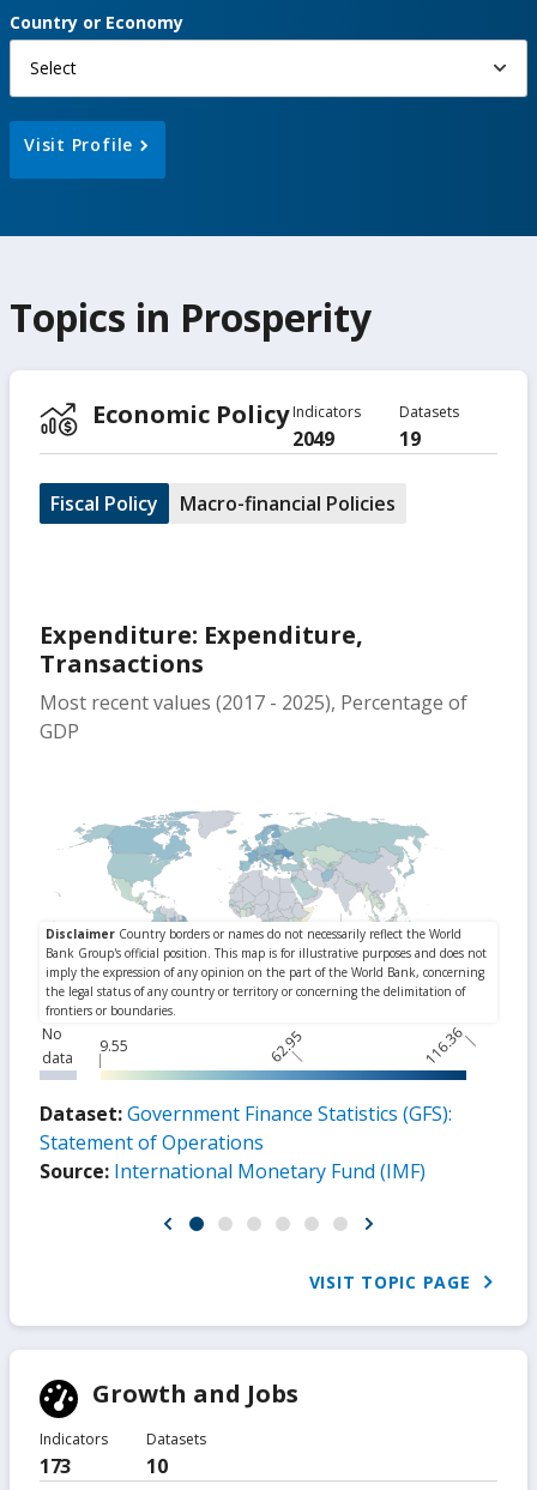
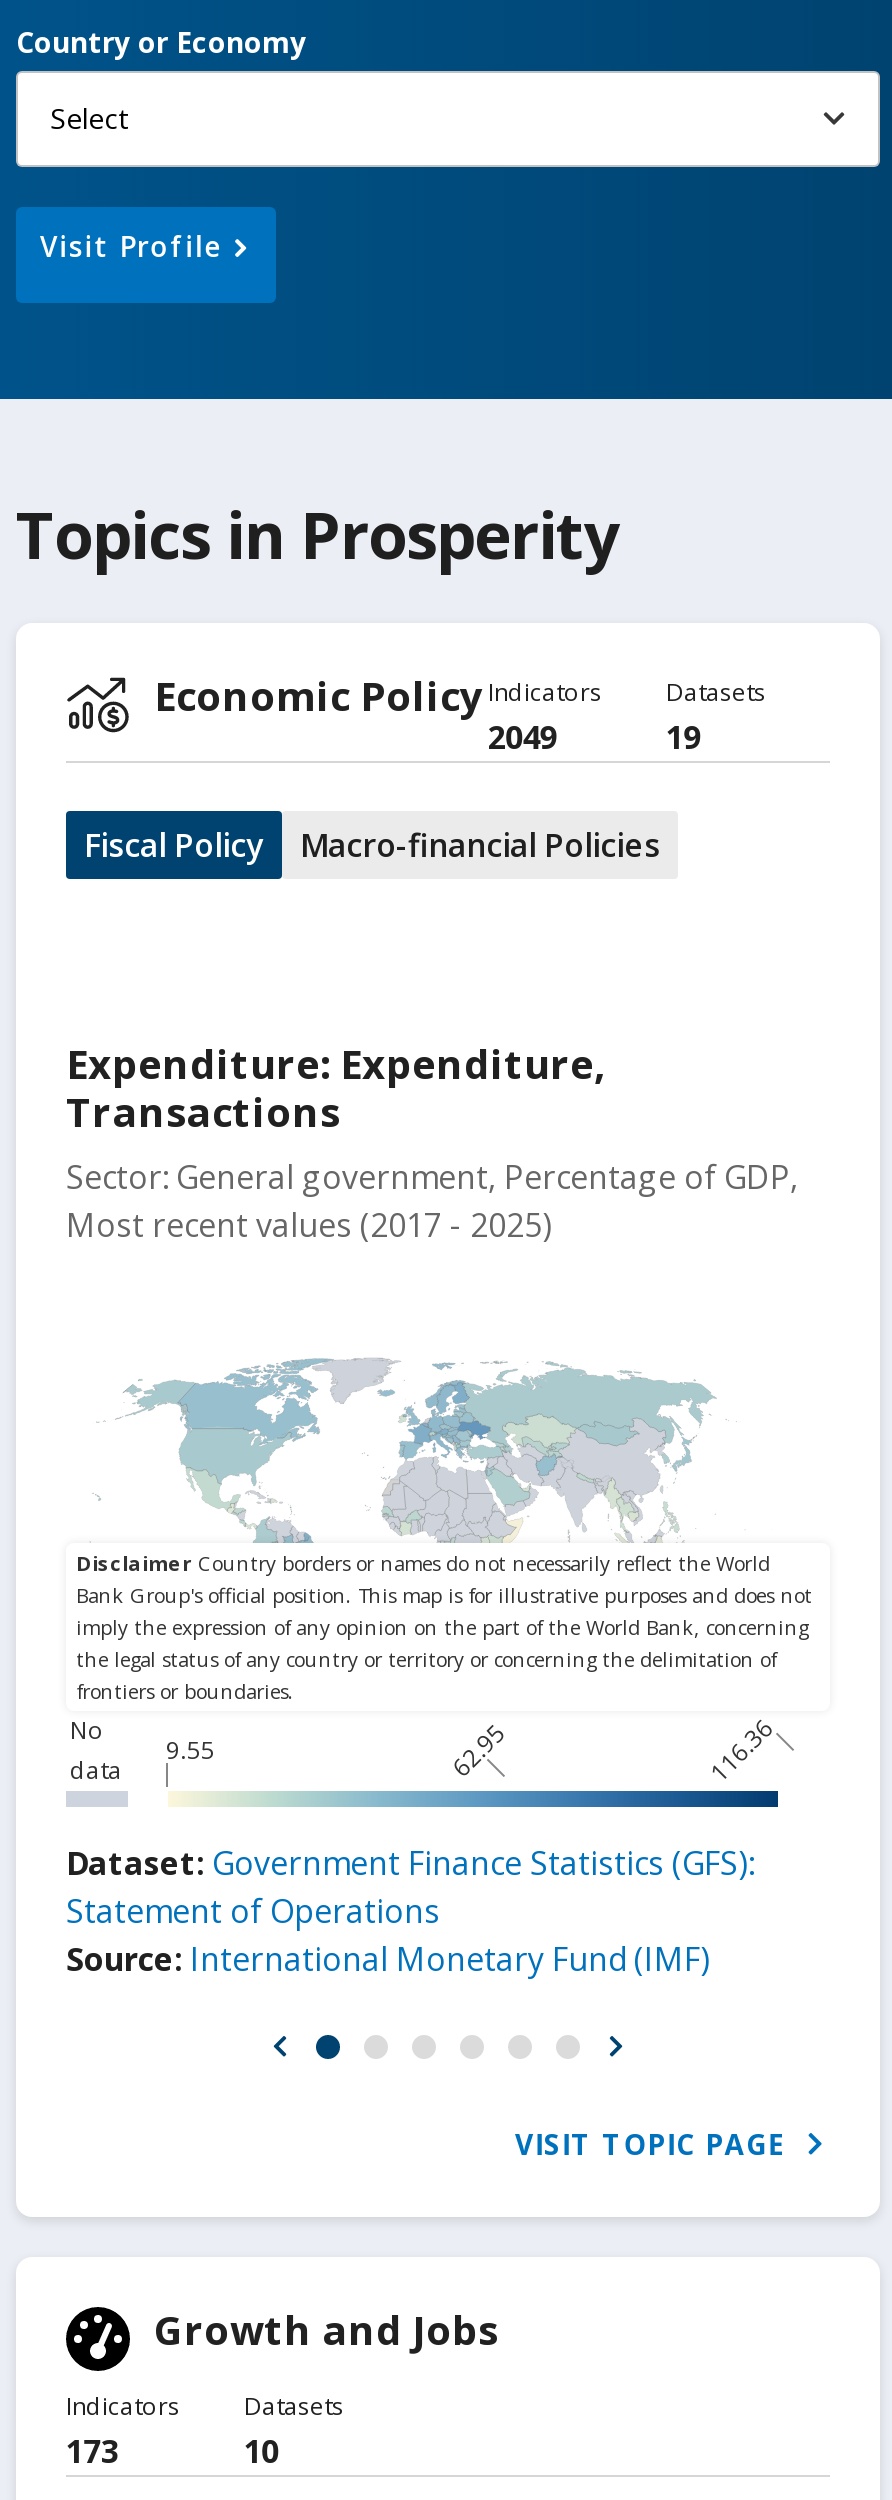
- Most recent values (2017 - 2025), Percentage of
- GDP
+ Sector: General government, Percentage of GDP,
+ Most recent values (2017 - 2025)
